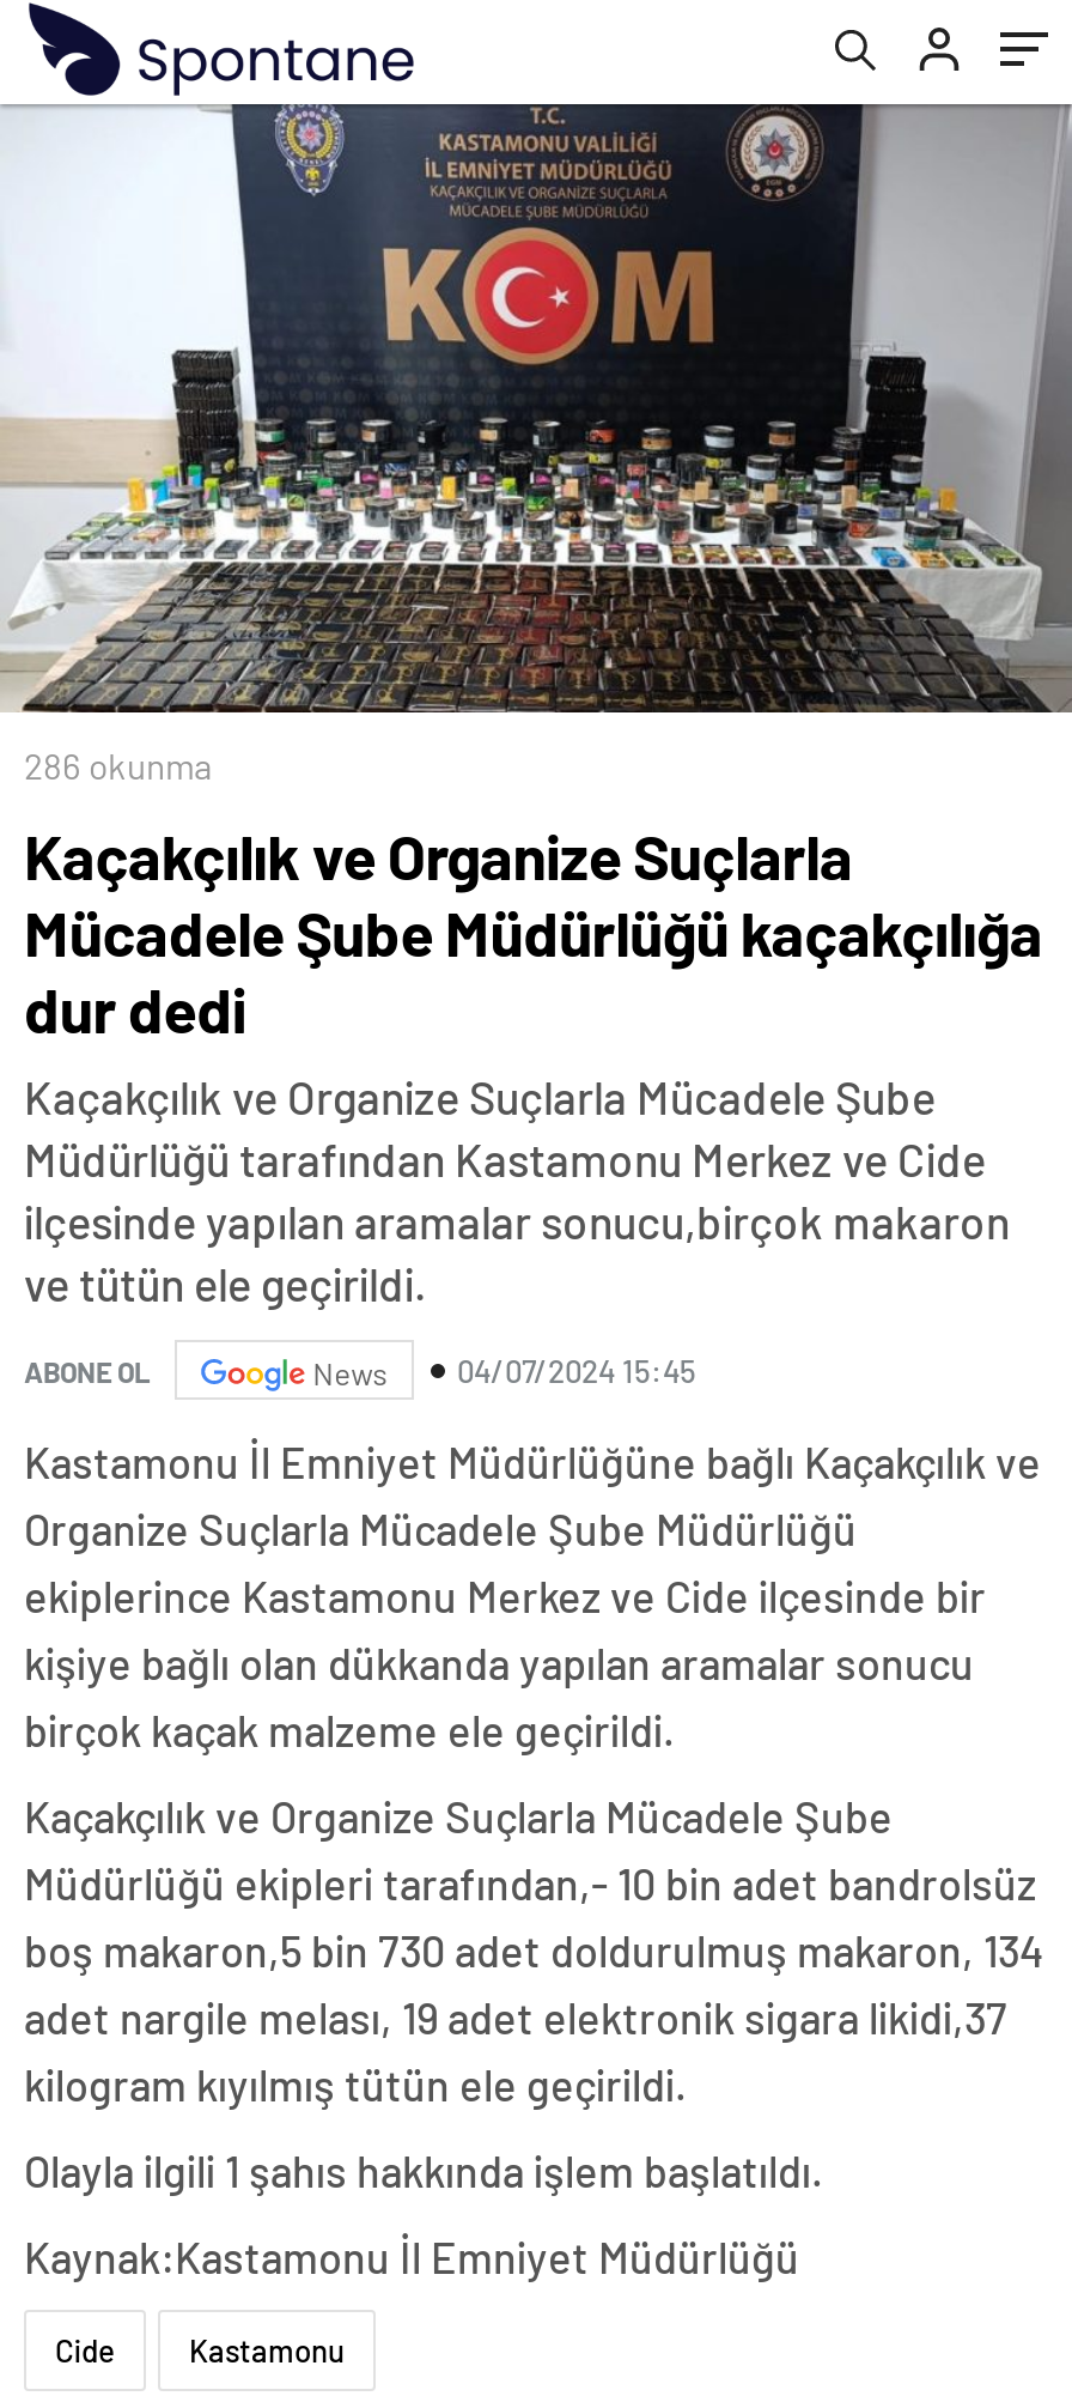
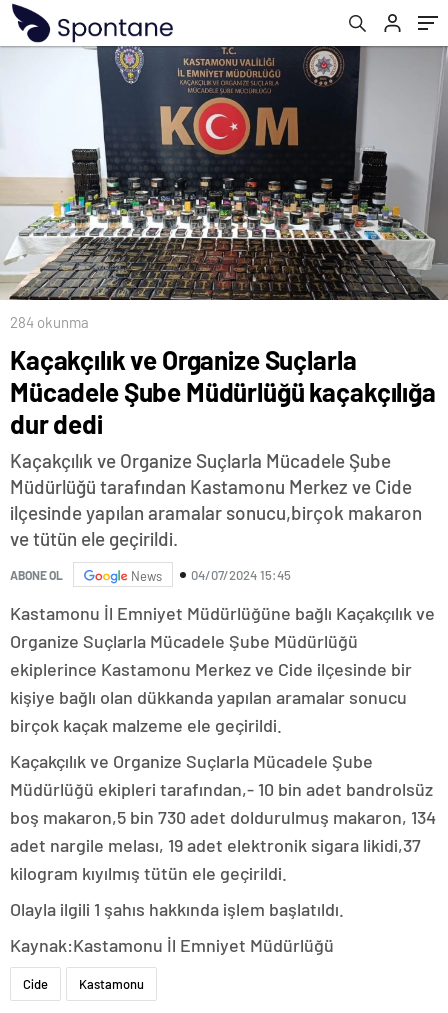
- 286 okunma
+ 284 okunma
